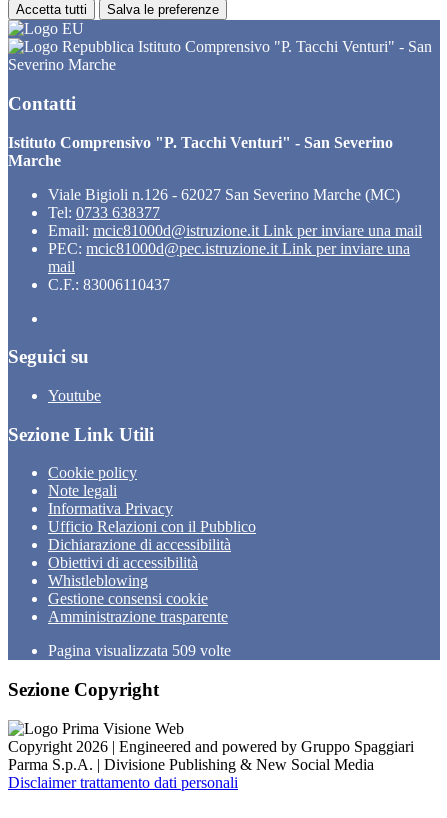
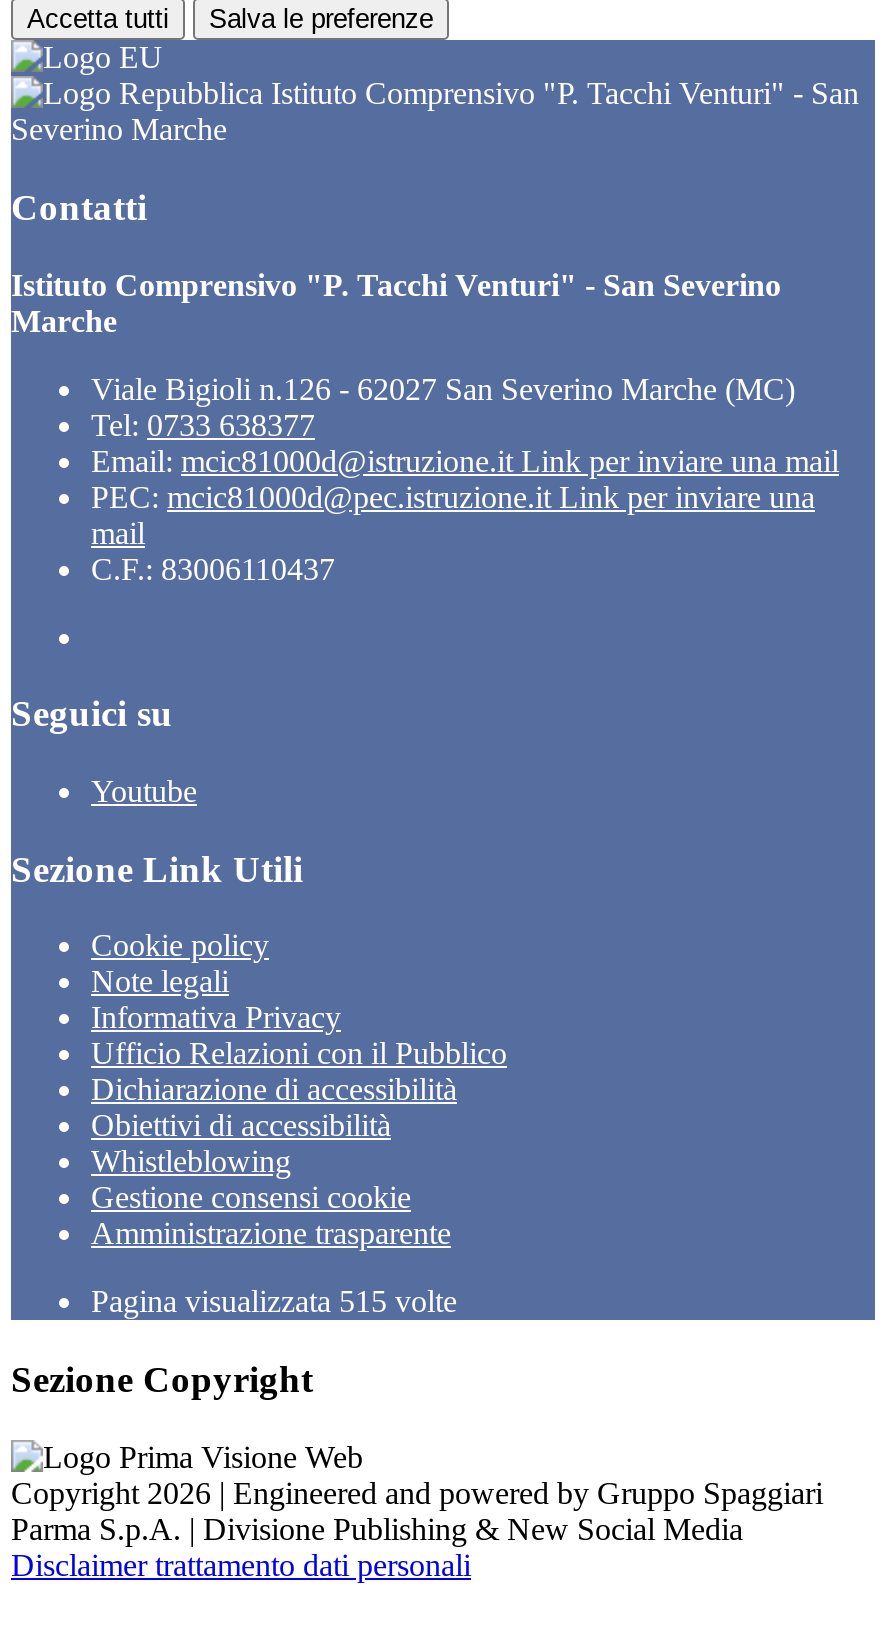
- Pagina visualizzata 509 volte
+ Pagina visualizzata 515 volte
